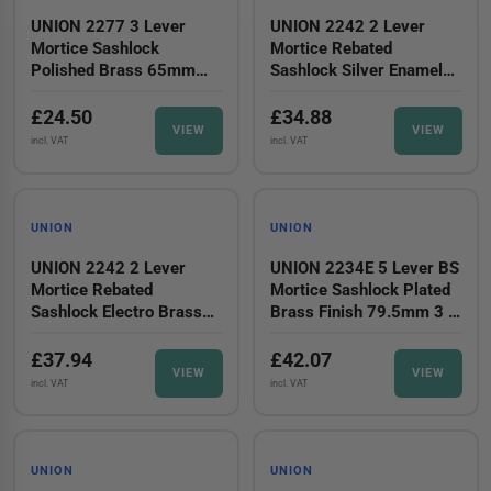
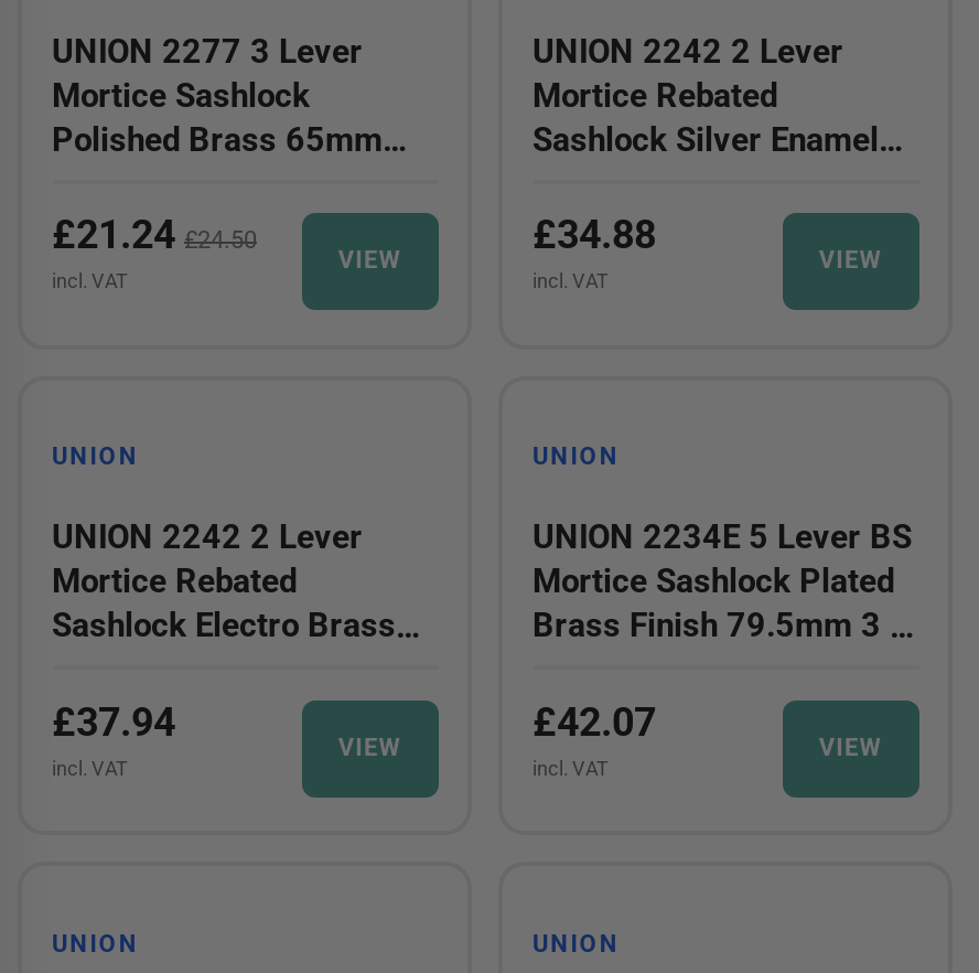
- £24.50
+ £21.24 £24.50
